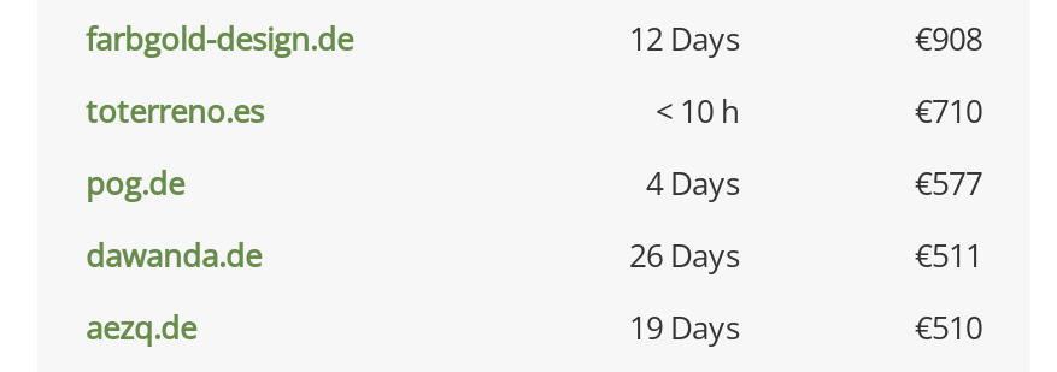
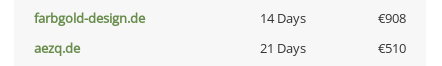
- 12 Days
+ 14 Days

- toterreno.es
- < 10 h
- €710
- pog.de
- 4 Days
- €577
- dawanda.de
- 26 Days
- €511

- 19 Days
+ 21 Days
